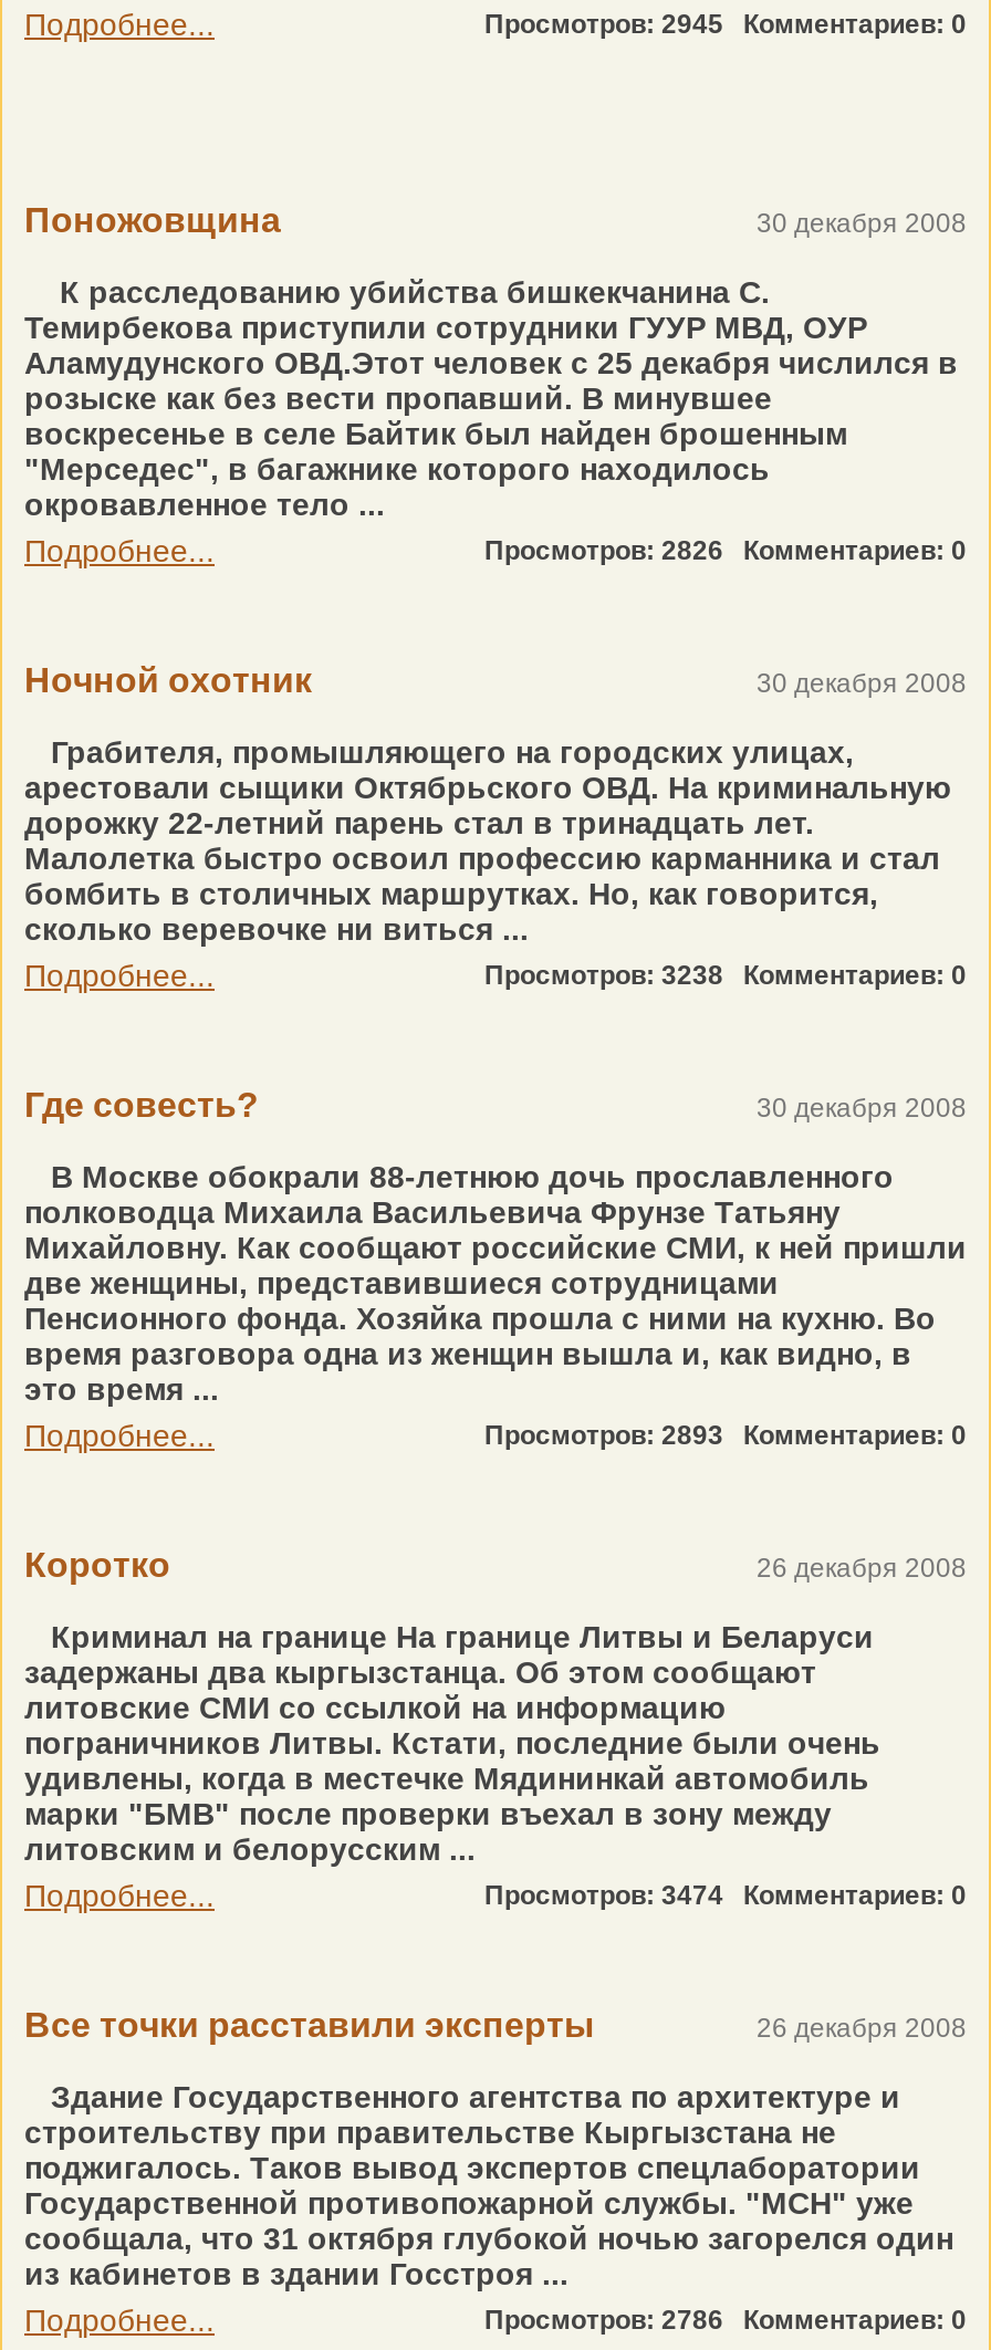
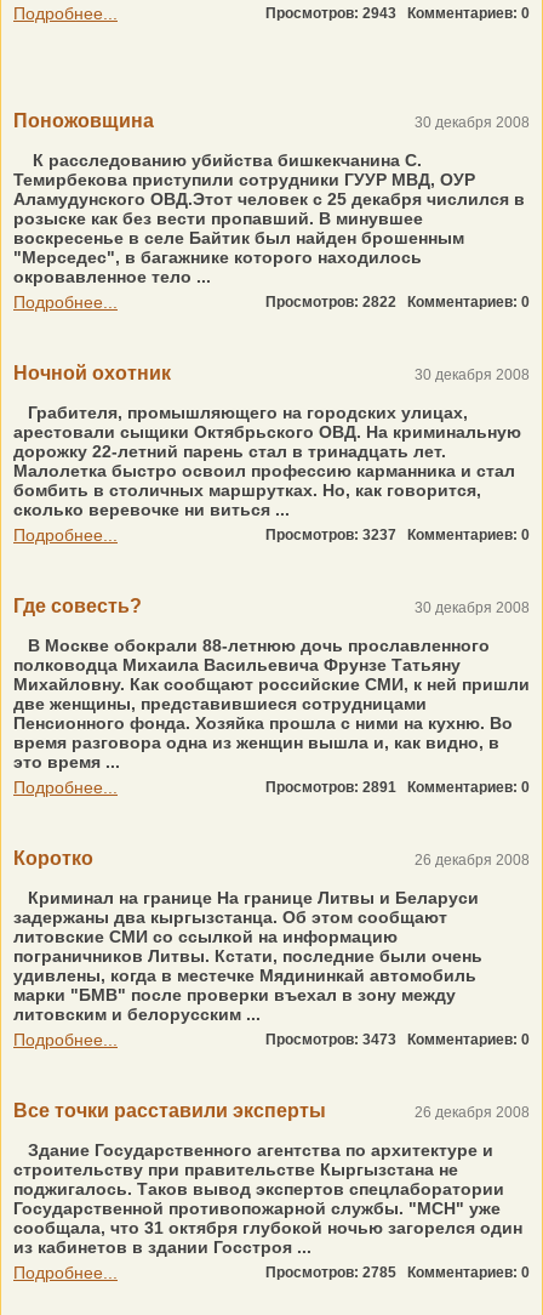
- Просмотров: 2945 Комментариев: 0
+ Просмотров: 2943 Комментариев: 0

- Просмотров: 2826 Комментариев: 0
+ Просмотров: 2822 Комментариев: 0

- Просмотров: 3238 Комментариев: 0
+ Просмотров: 3237 Комментариев: 0

- Просмотров: 2893 Комментариев: 0
+ Просмотров: 2891 Комментариев: 0

- Просмотров: 3474 Комментариев: 0
+ Просмотров: 3473 Комментариев: 0

- Просмотров: 2786 Комментариев: 0
+ Просмотров: 2785 Комментариев: 0
